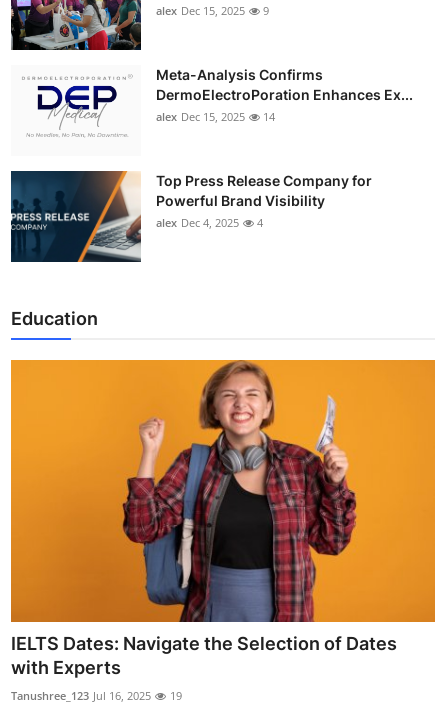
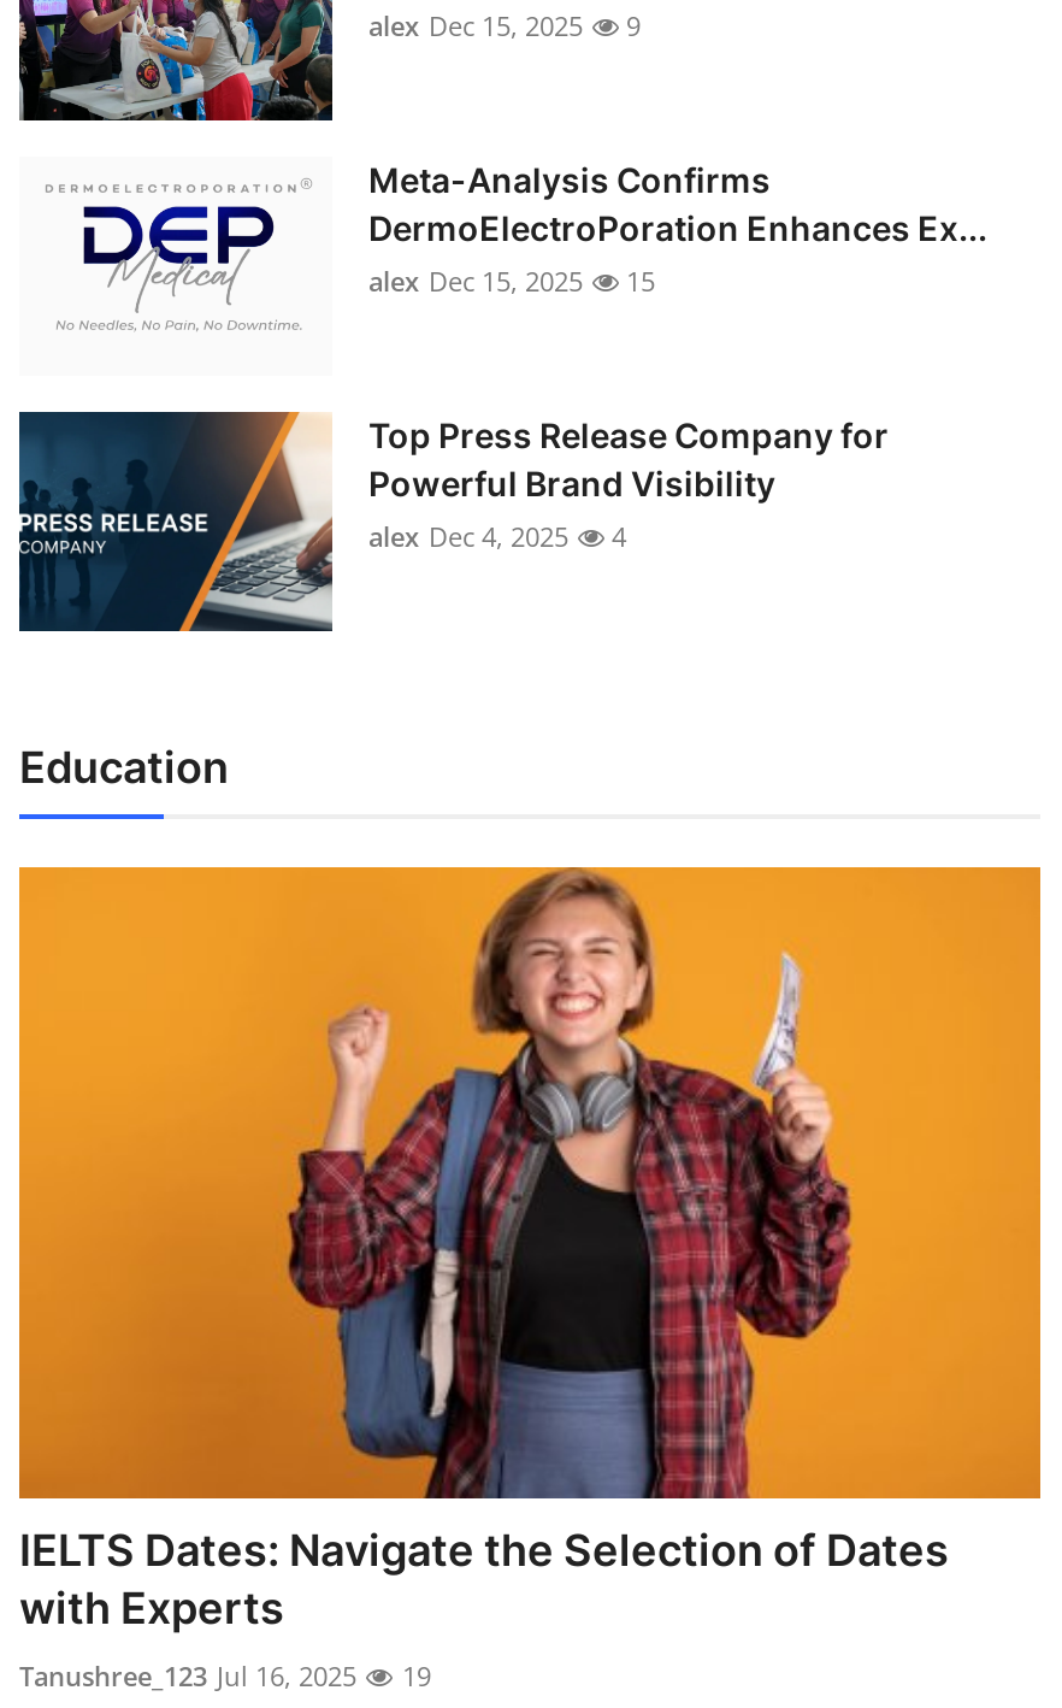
- alex Dec 15, 2025 14
+ alex Dec 15, 2025 15
